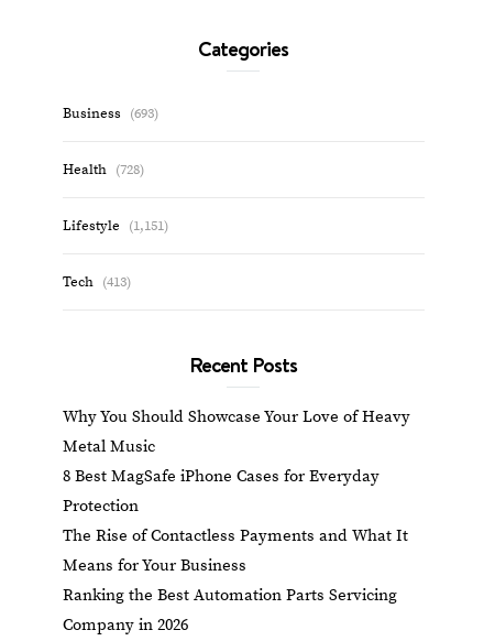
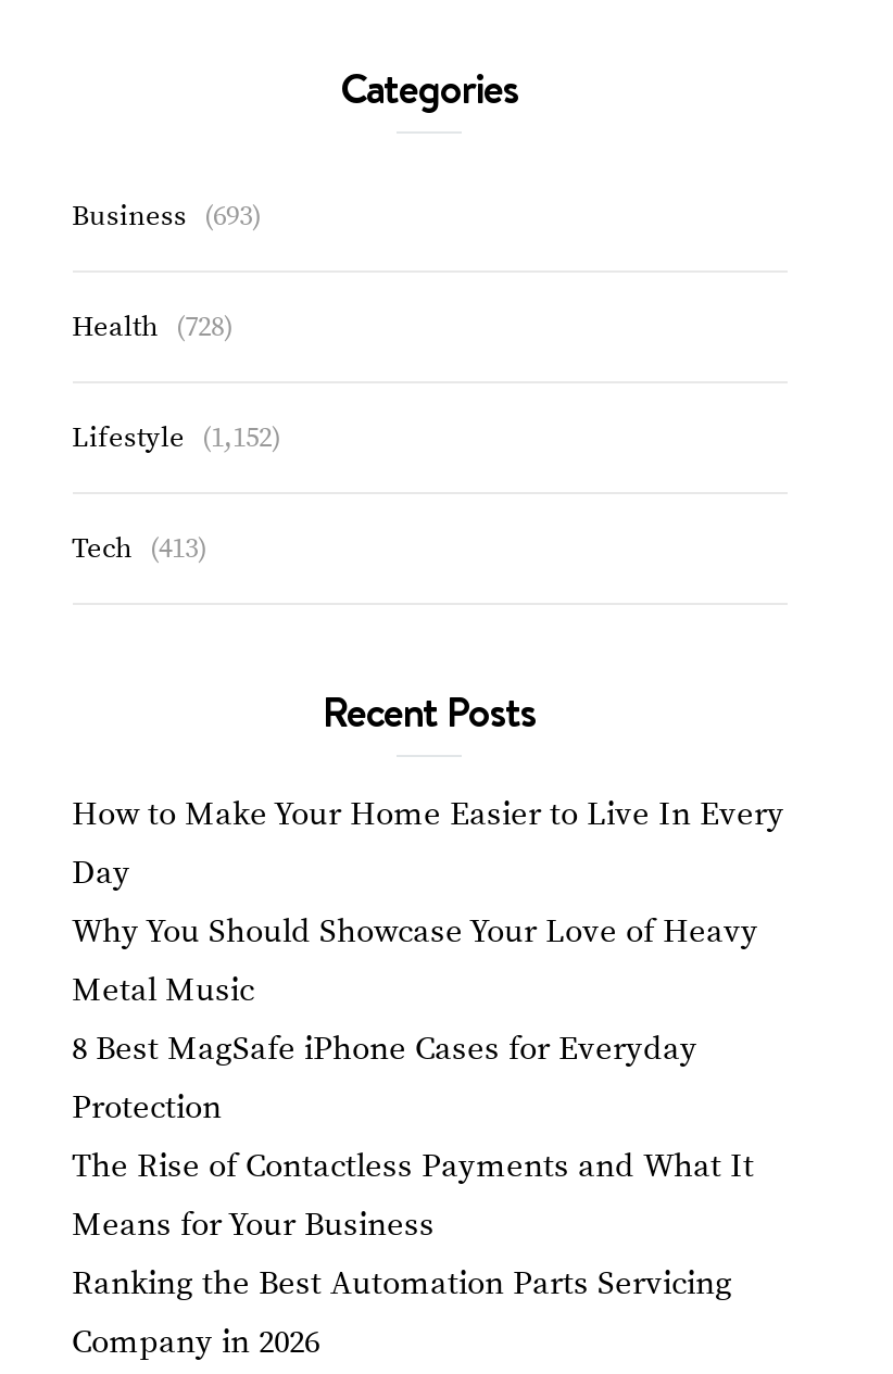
- Lifestyle (1,151)
+ Lifestyle (1,152)

+ How to Make Your Home Easier to Live In Every
+ Day
